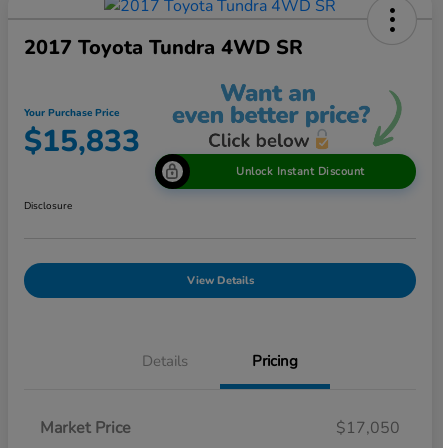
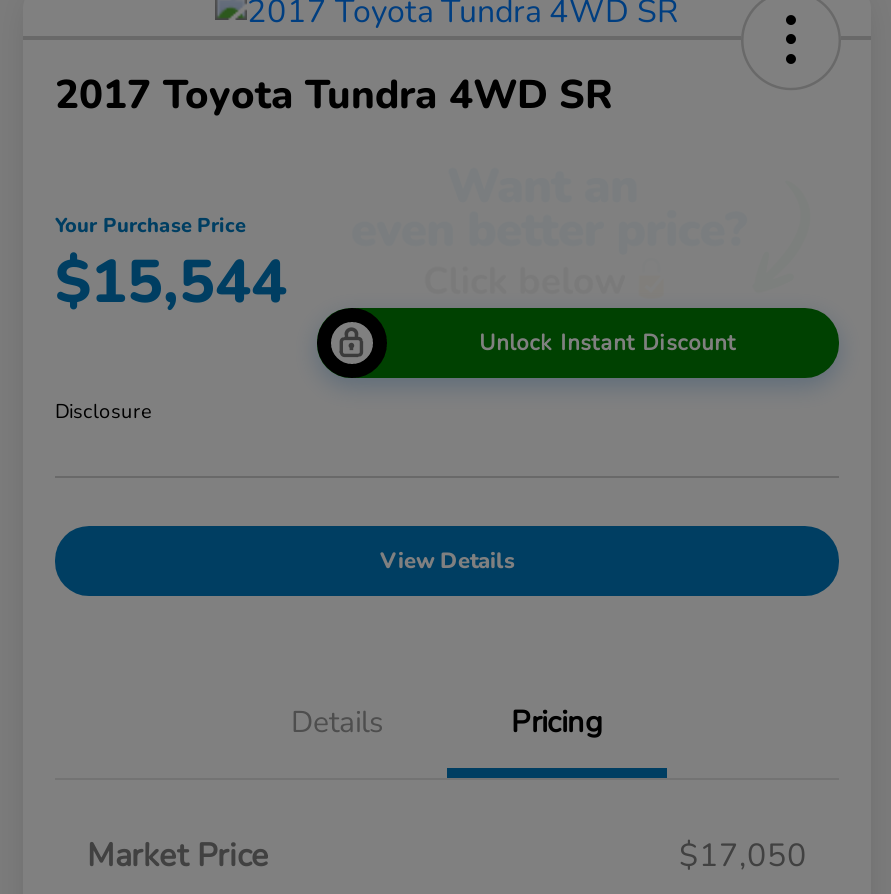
- [image]

- $15,833
+ $15,544
